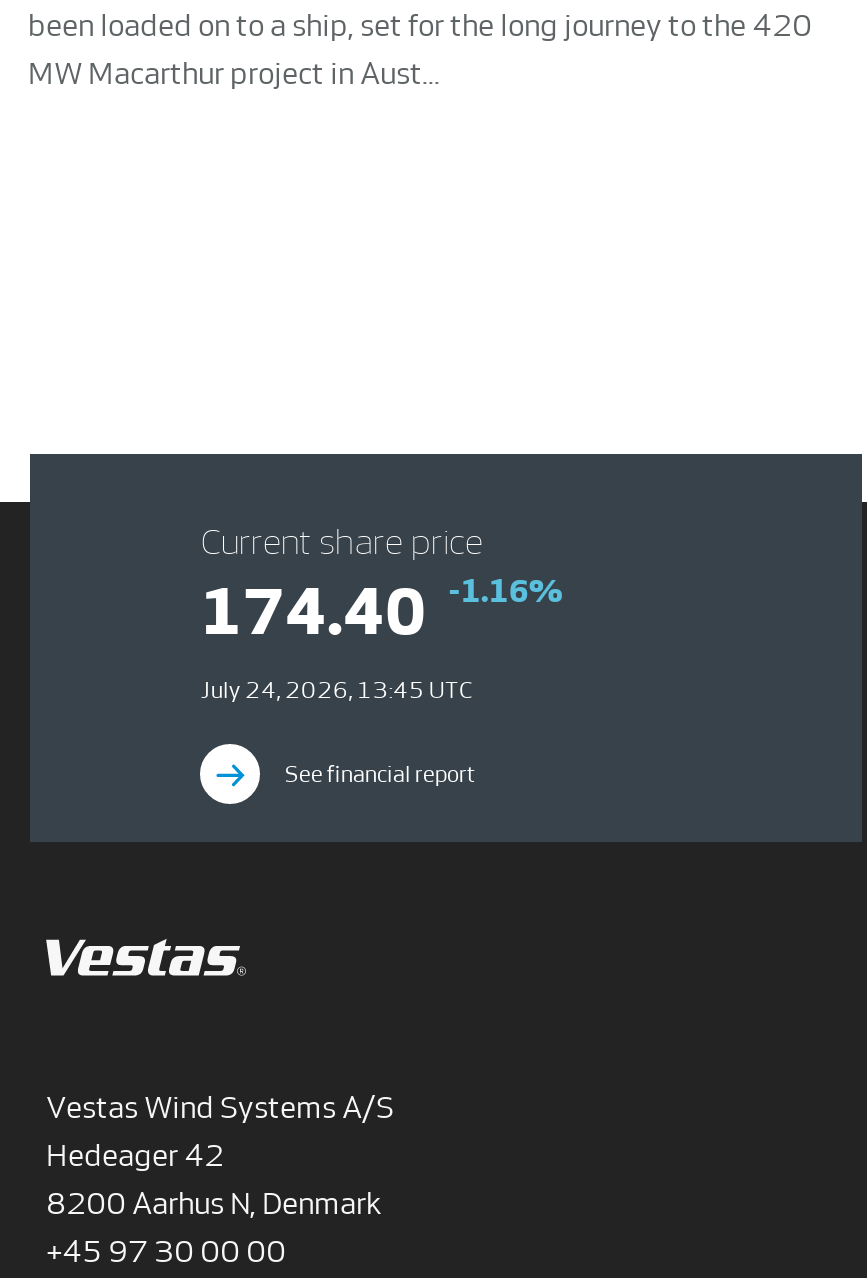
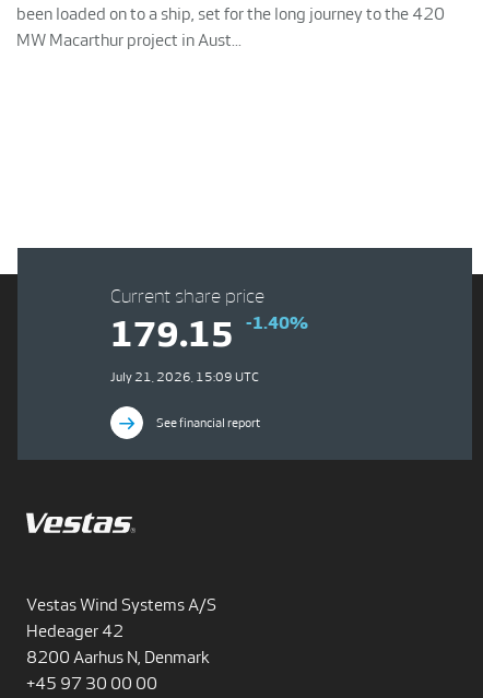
- 174.40
+ 179.15

- -1.16%
+ -1.40%

- July 24, 2026, 13:45 UTC
+ July 21, 2026, 15:09 UTC
